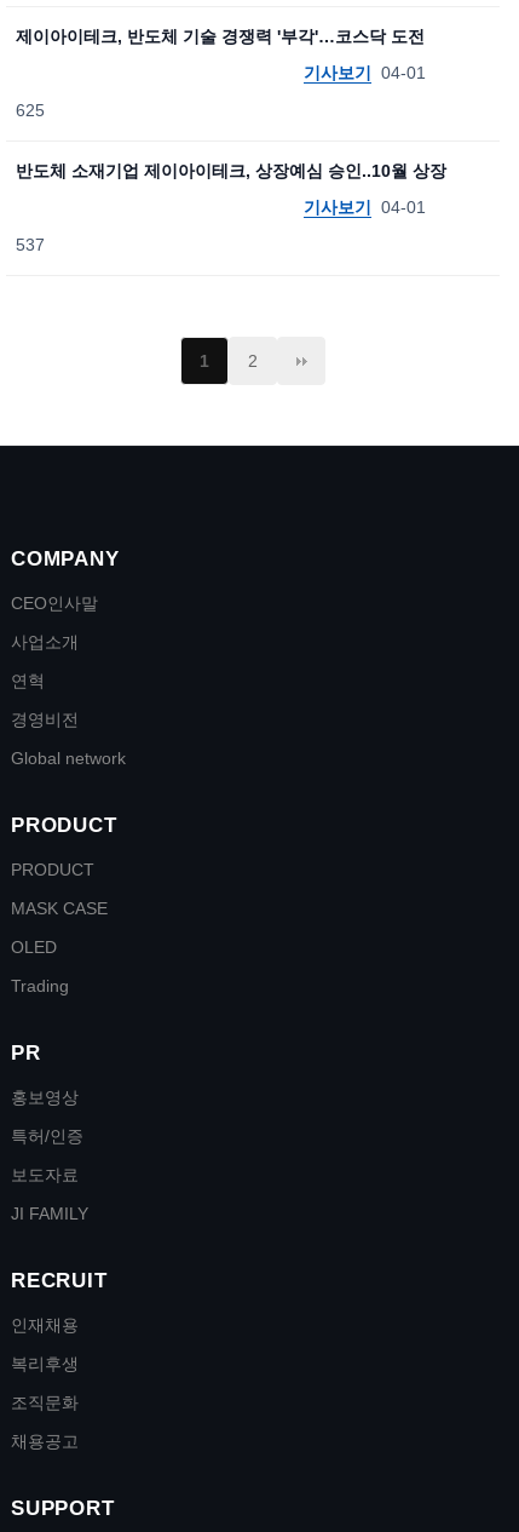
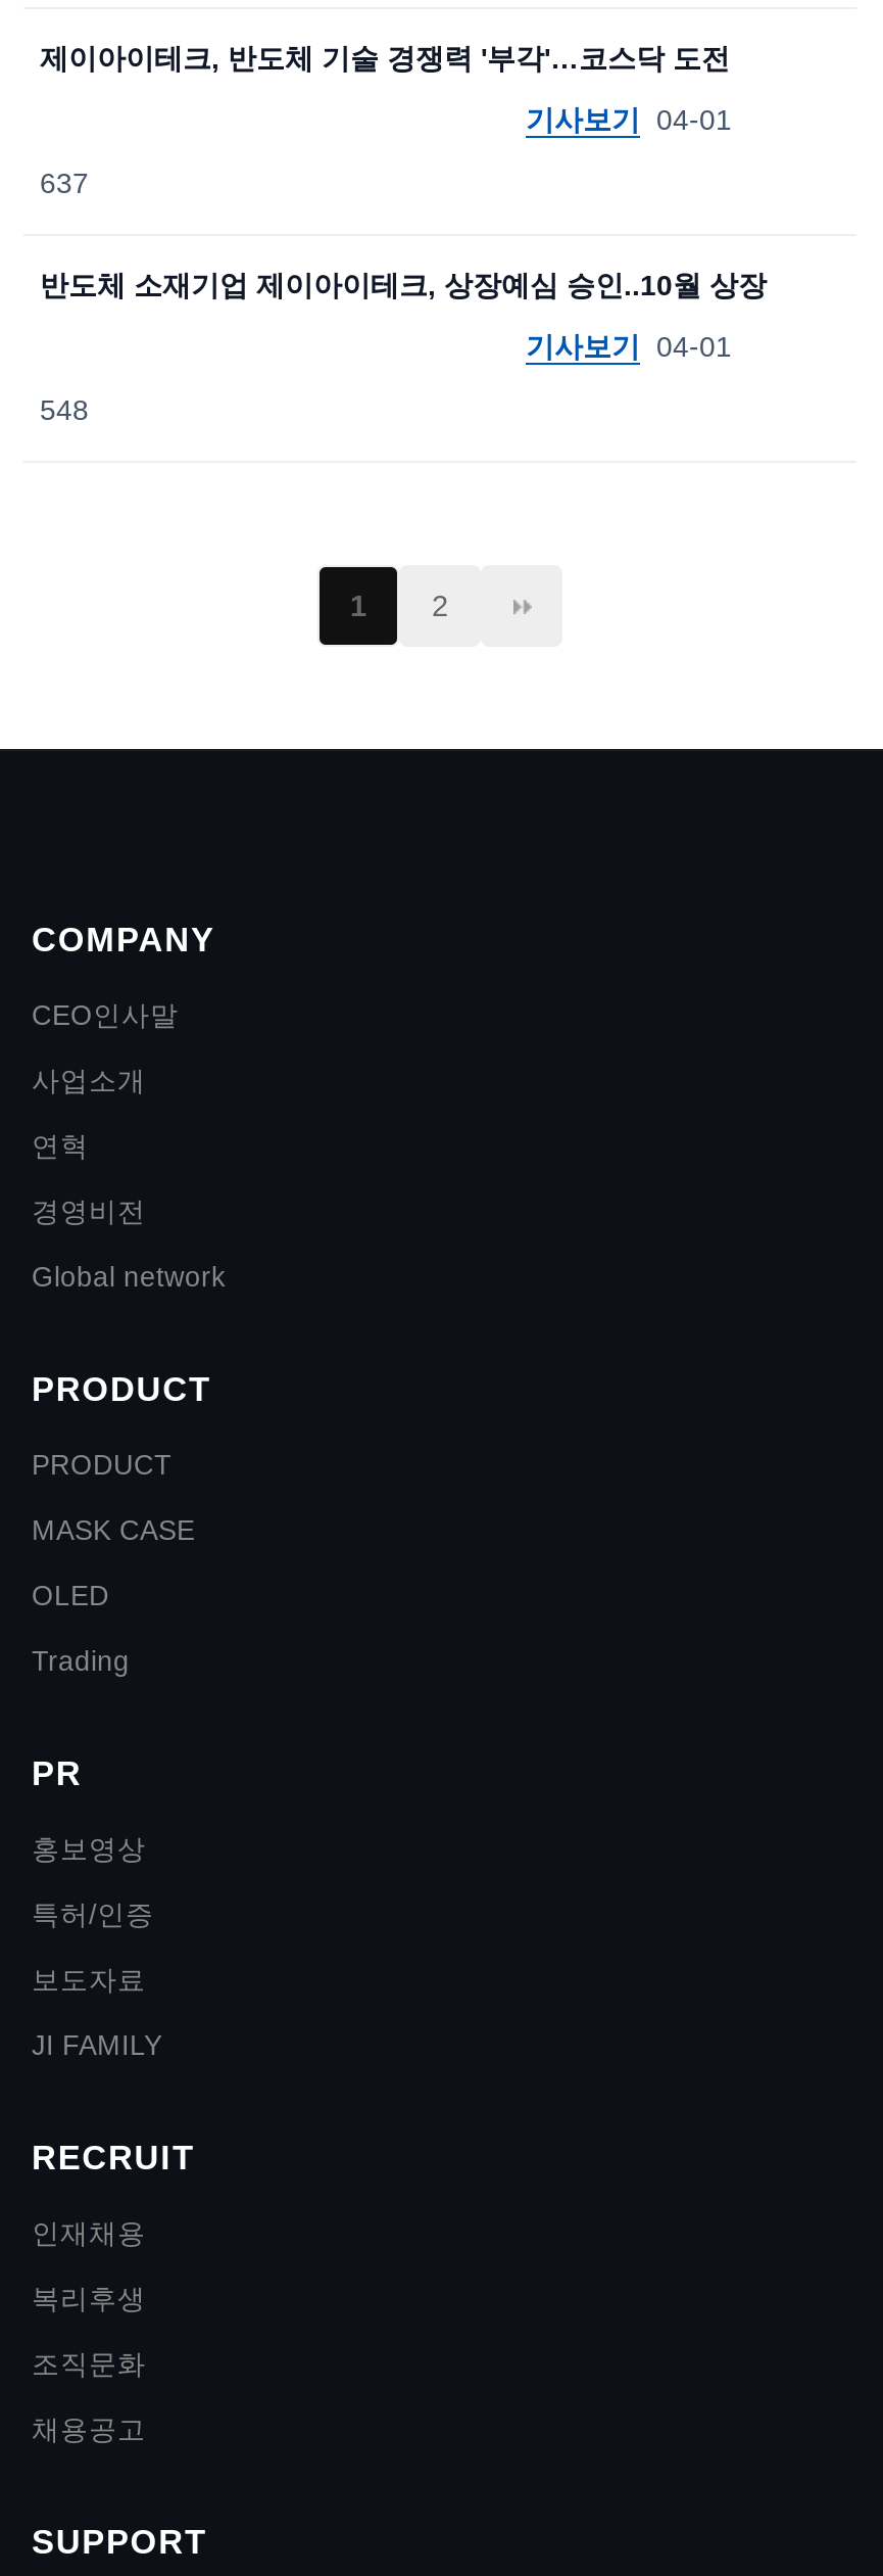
- 625
+ 637

- 537
+ 548
